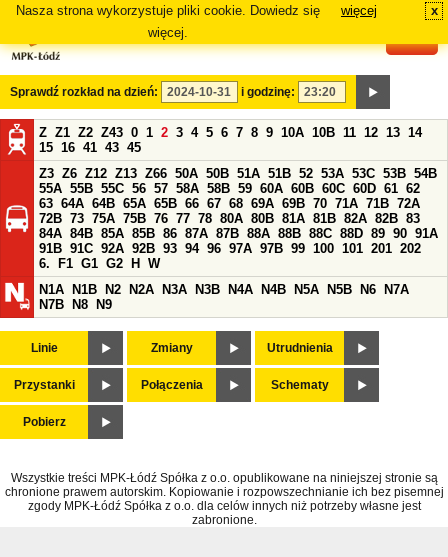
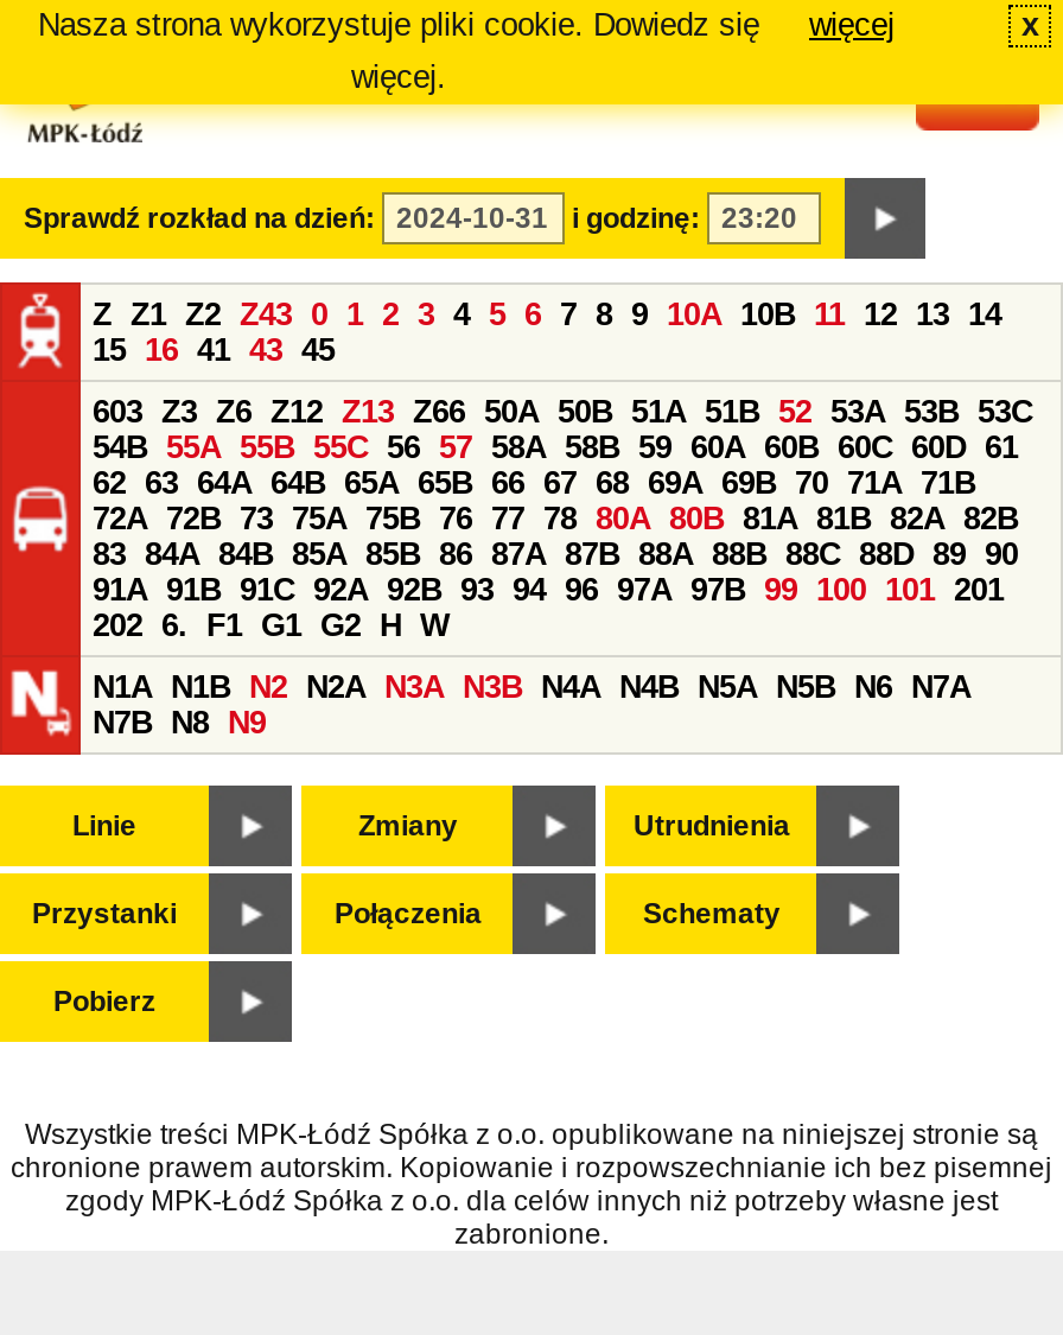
- Z3 Z6 Z12 Z13 Z66 50A 50B 51A 51B 52 53A 53C 53B 54B
- 55A 55B 55C 56 57 58A 58B 59 60A 60B 60C 60D 61 62
- 63 64A 64B 65A 65B 66 67 68 69A 69B 70 71A 71B 72A
- 72B 73 75A 75B 76 77 78 80A 80B 81A 81B 82A 82B 83
- 84A 84B 85A 85B 86 87A 87B 88A 88B 88C 88D 89 90 91A
- 91B 91C 92A 92B 93 94 96 97A 97B 99 100 101 201 202
- 6. F1 G1 G2 H W
+ 603 Z3 Z6 Z12 Z13 Z66 50A 50B 51A 51B 52 53A 53B 53C
+ 54B 55A 55B 55C 56 57 58A 58B 59 60A 60B 60C 60D 61
+ 62 63 64A 64B 65A 65B 66 67 68 69A 69B 70 71A 71B
+ 72A 72B 73 75A 75B 76 77 78 80A 80B 81A 81B 82A 82B
+ 83 84A 84B 85A 85B 86 87A 87B 88A 88B 88C 88D 89 90
+ 91A 91B 91C 92A 92B 93 94 96 97A 97B 99 100 101 201
+ 202 6. F1 G1 G2 H W
